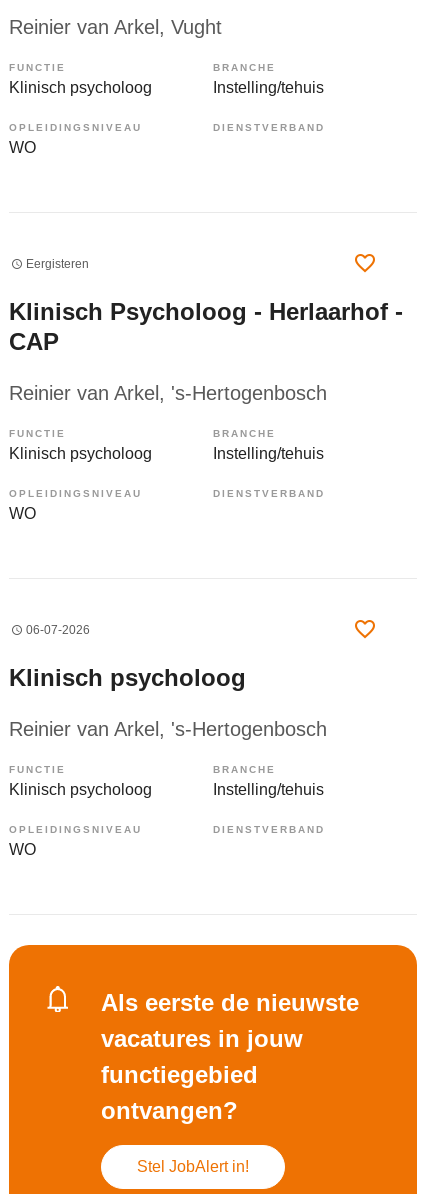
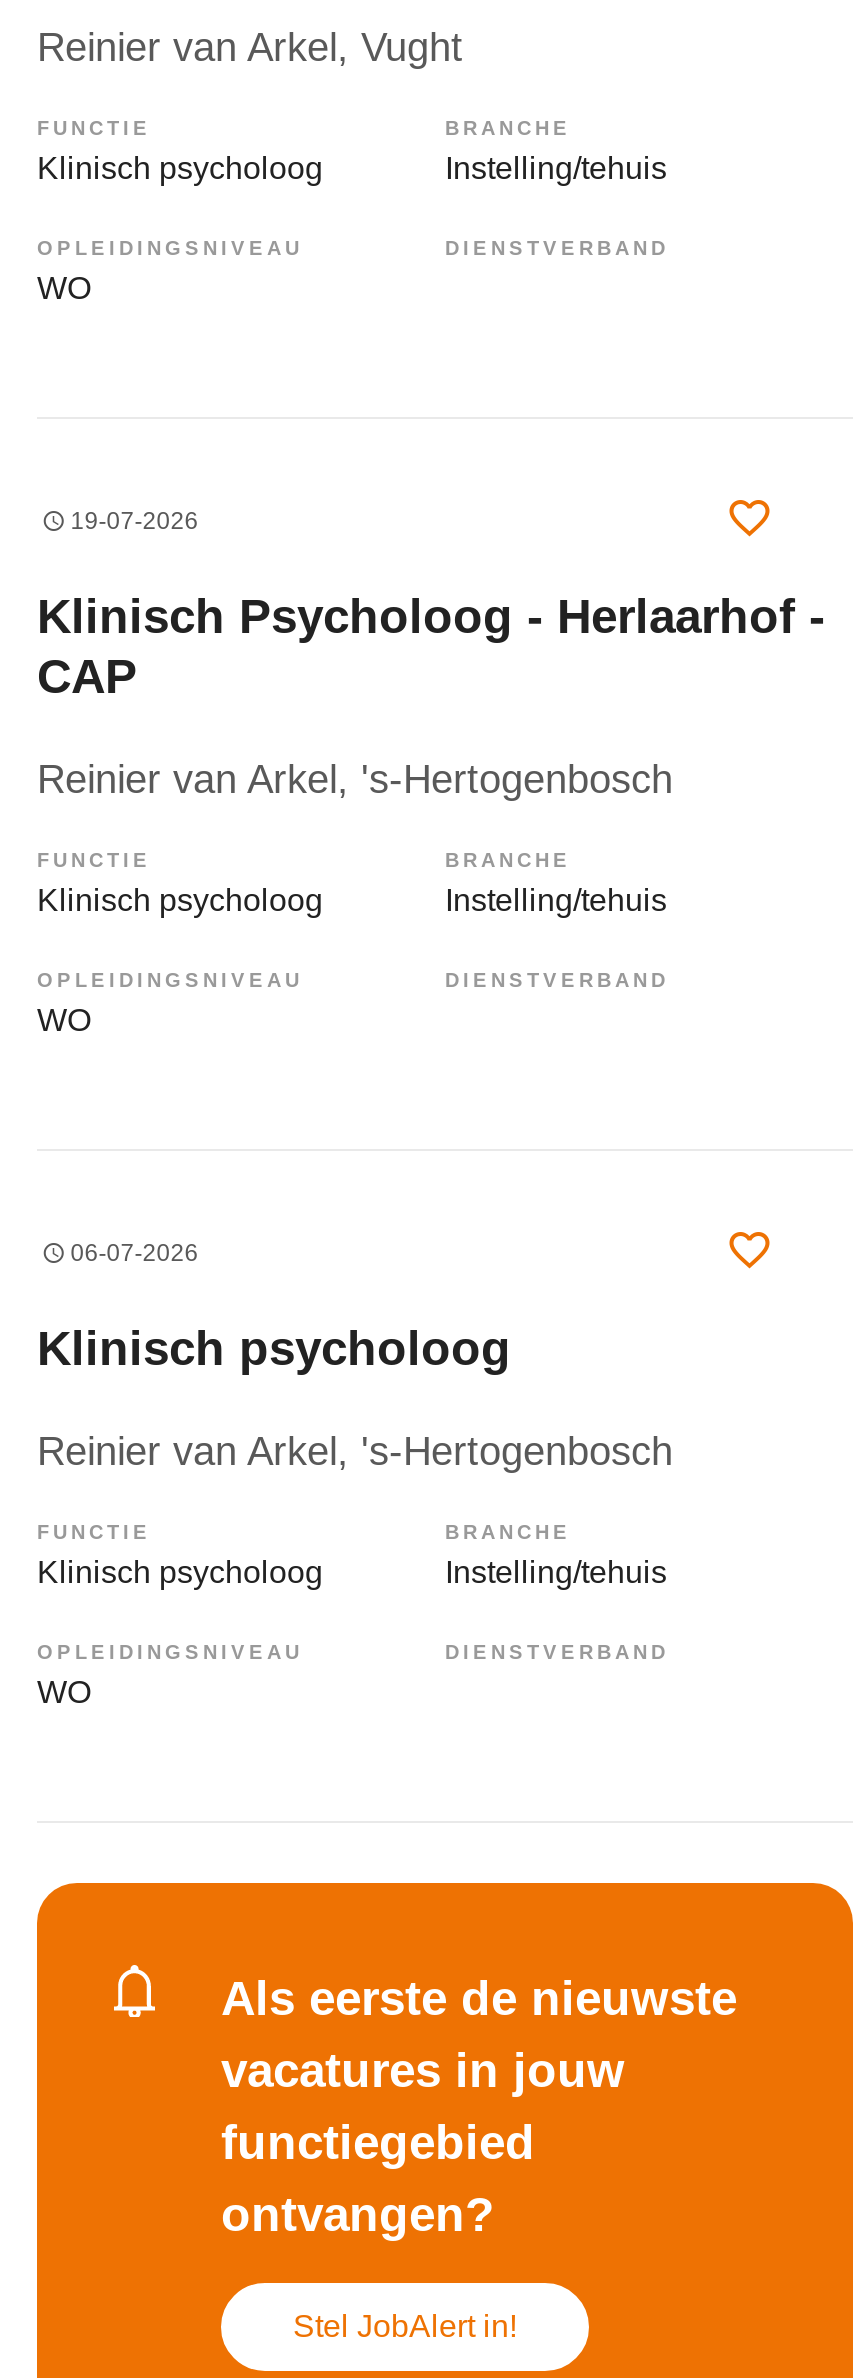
- Eergisteren
+ 19-07-2026
